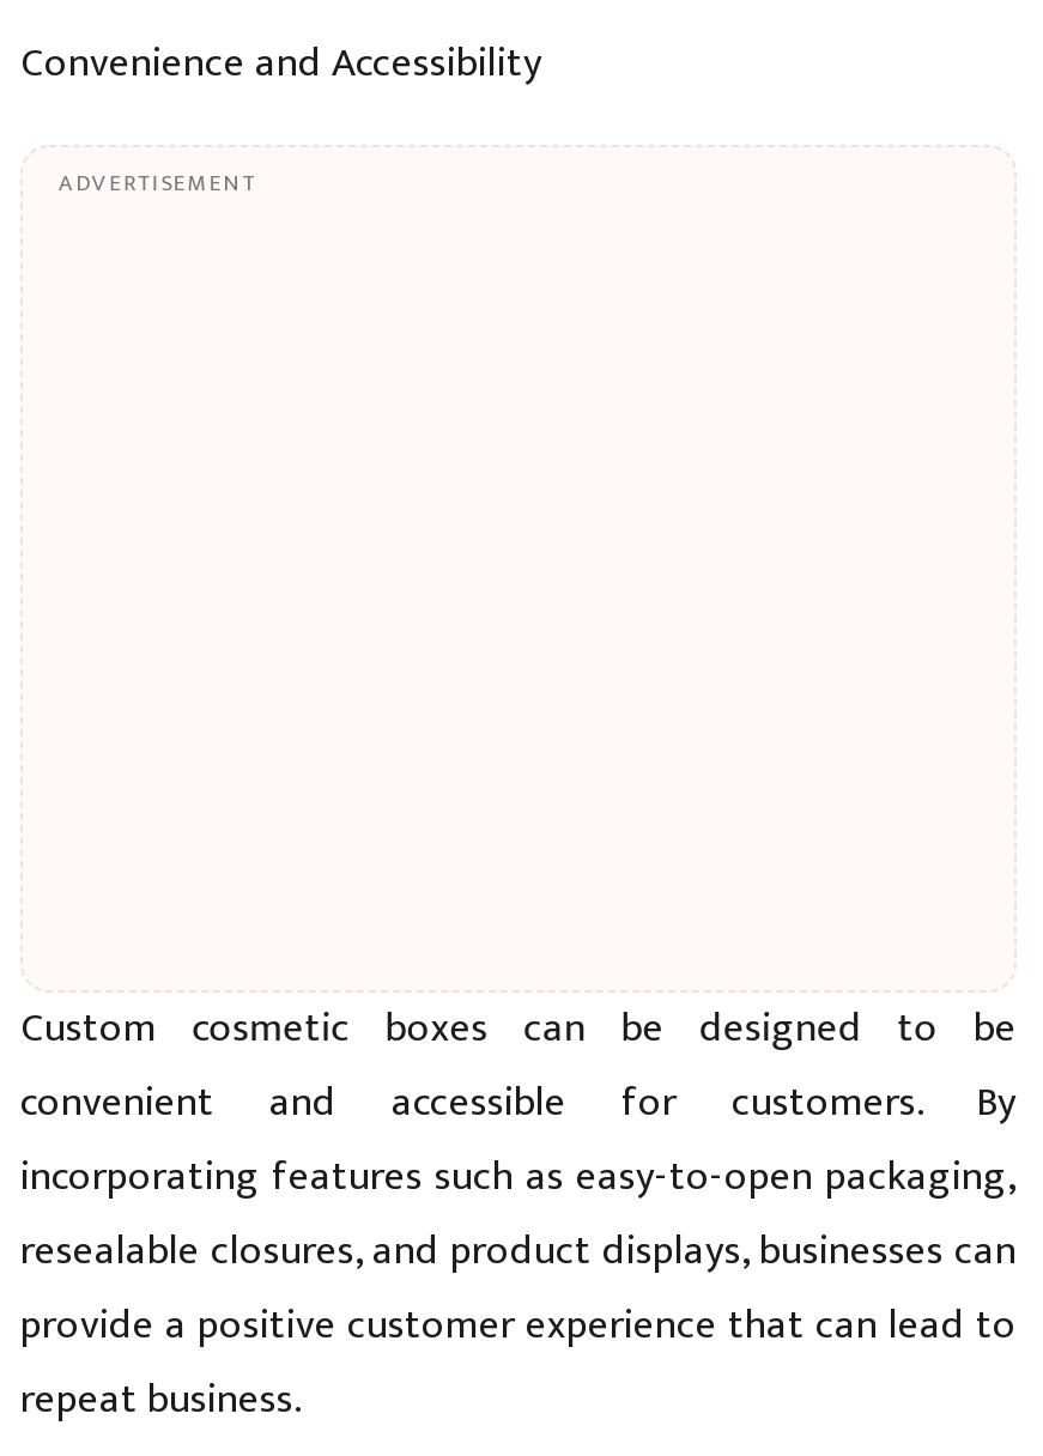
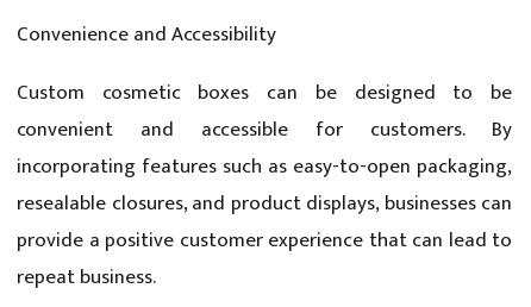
- ADVERTISEMENT
